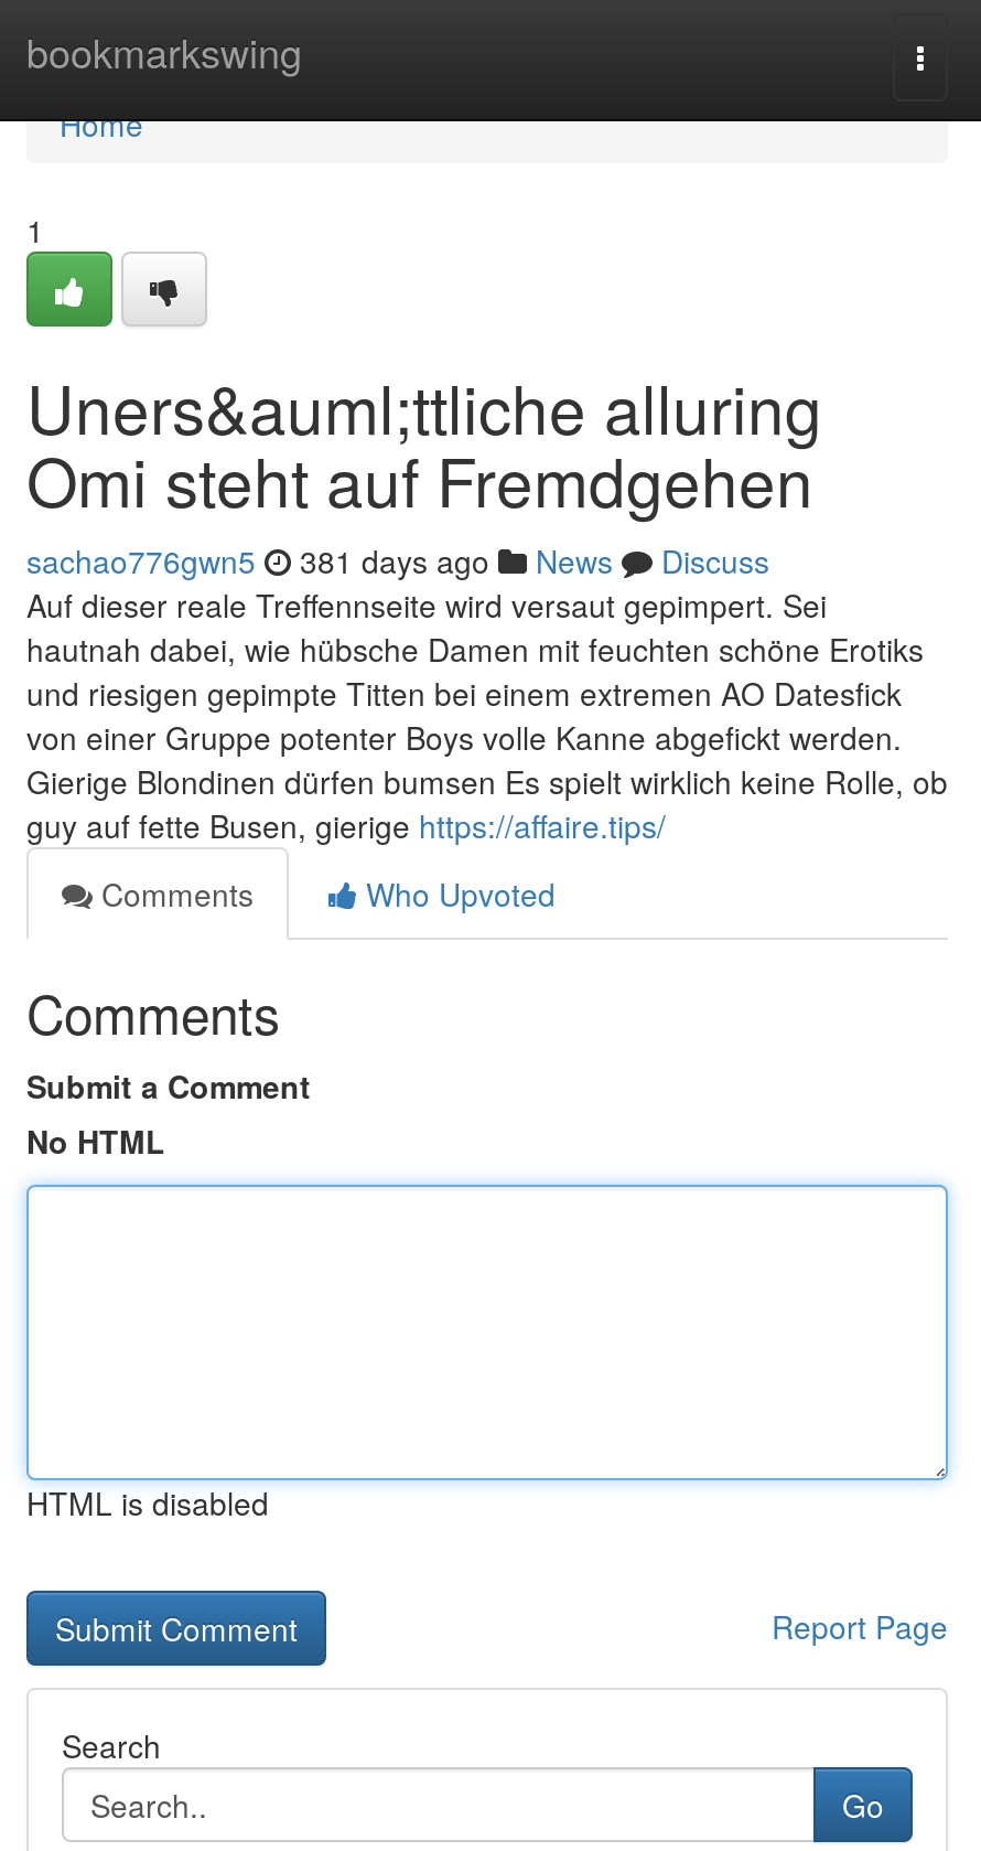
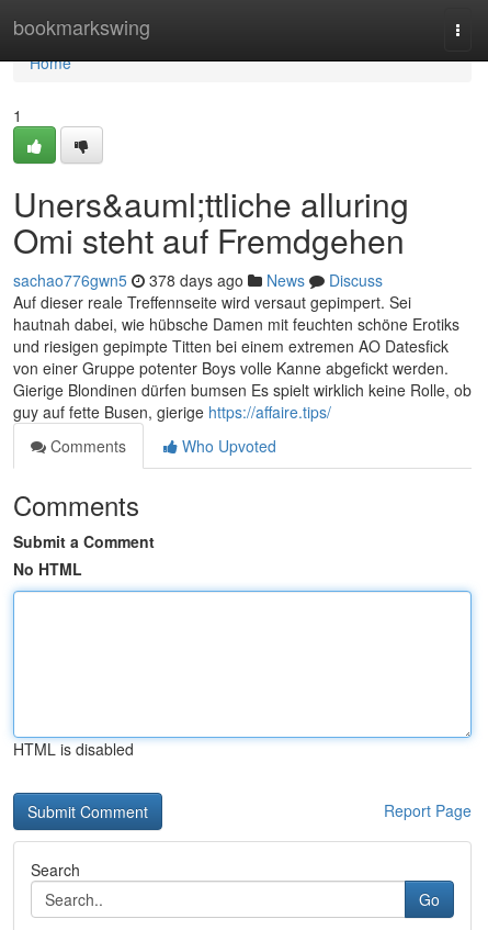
- sachao776gwn5 381 days ago News Discuss
+ sachao776gwn5 378 days ago News Discuss
